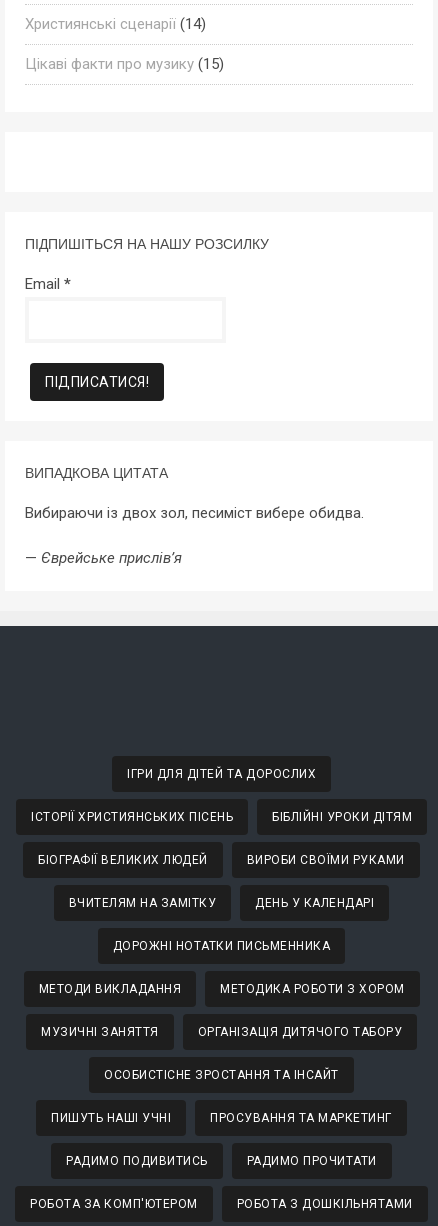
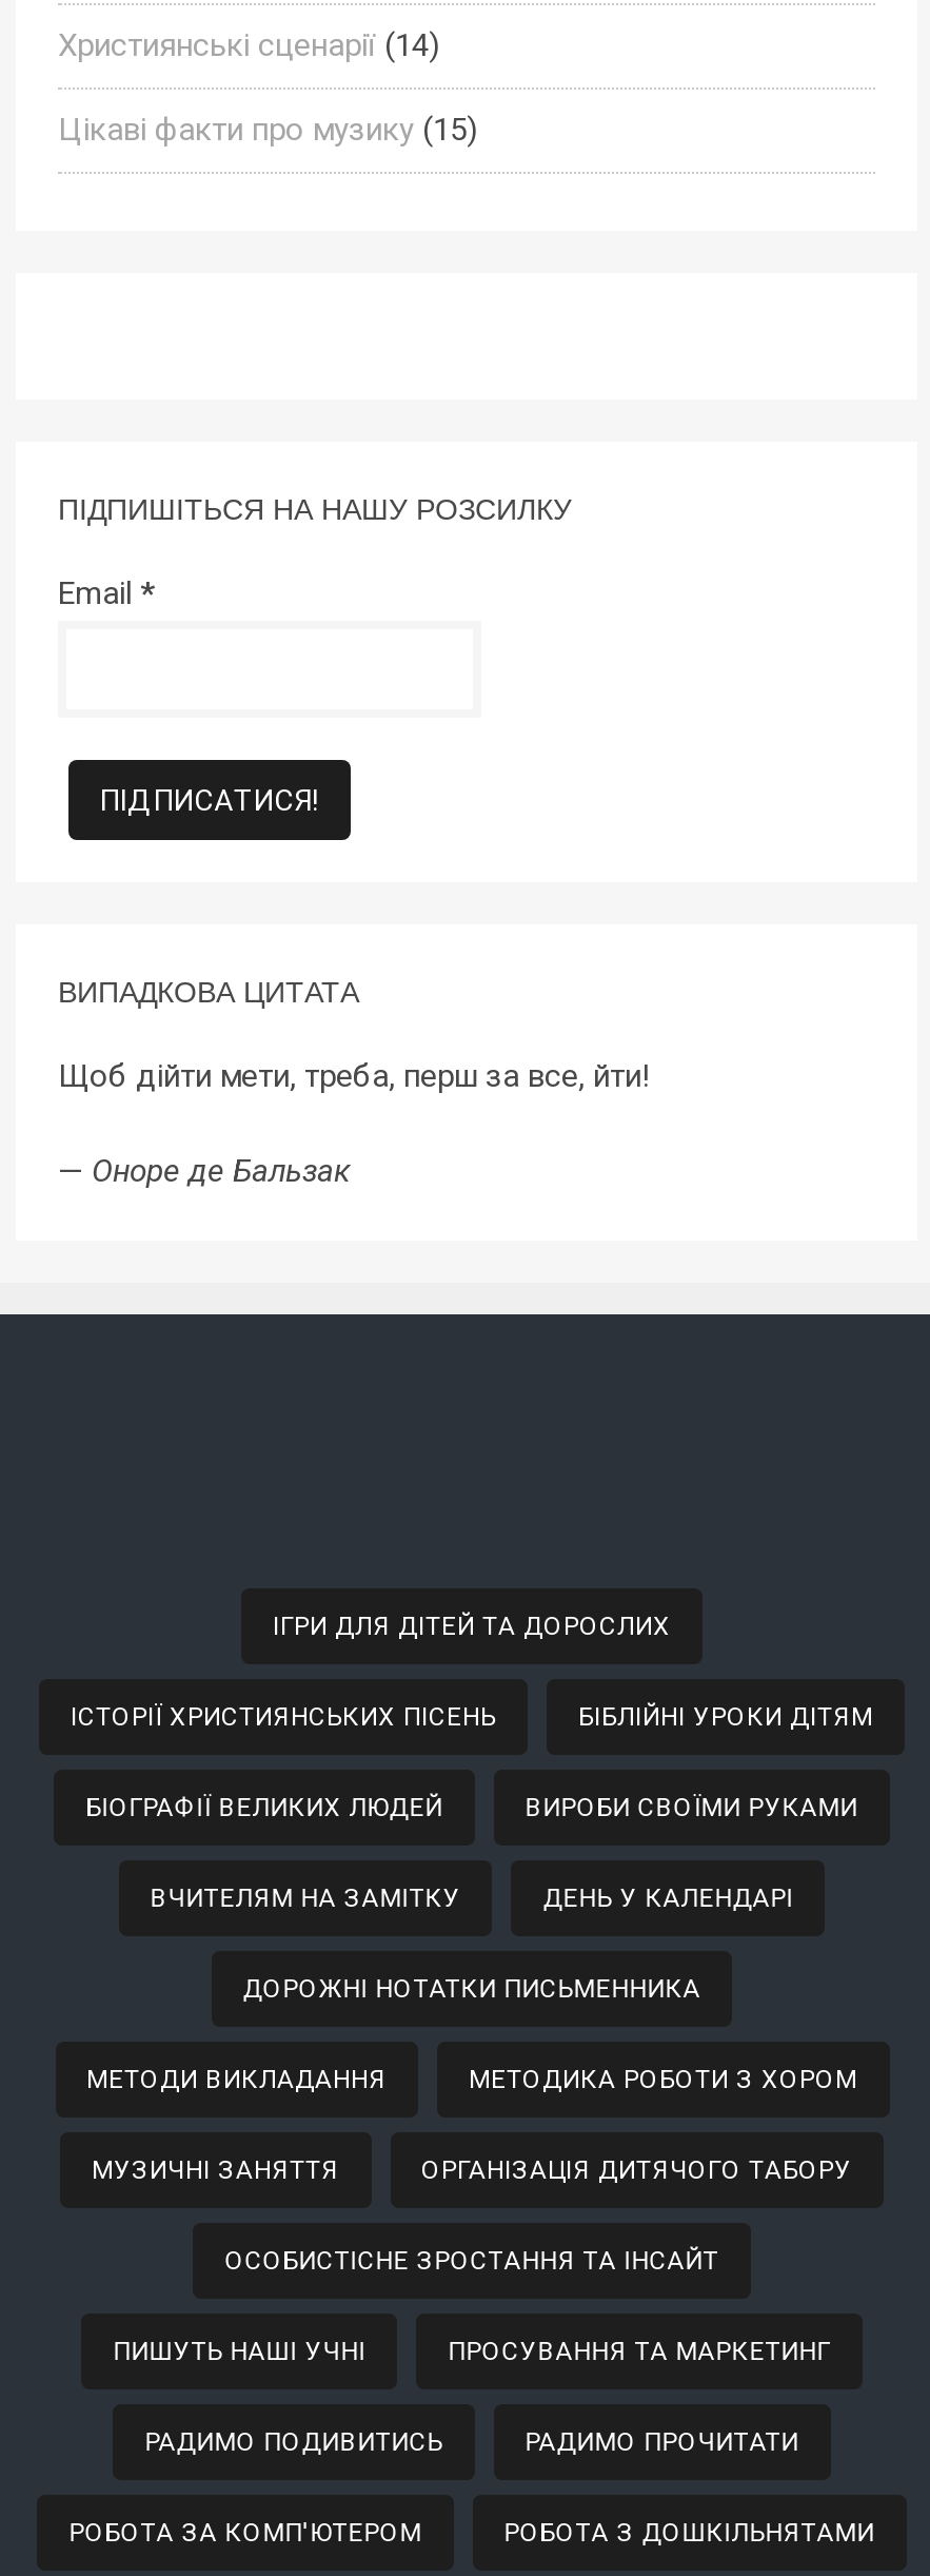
- Вибираючи із двох зол, песиміст вибере обидва.
+ Щоб дійти мети, треба, перш за все, йти!

- — Єврейське прислів’я
+ — Оноре де Бальзак
